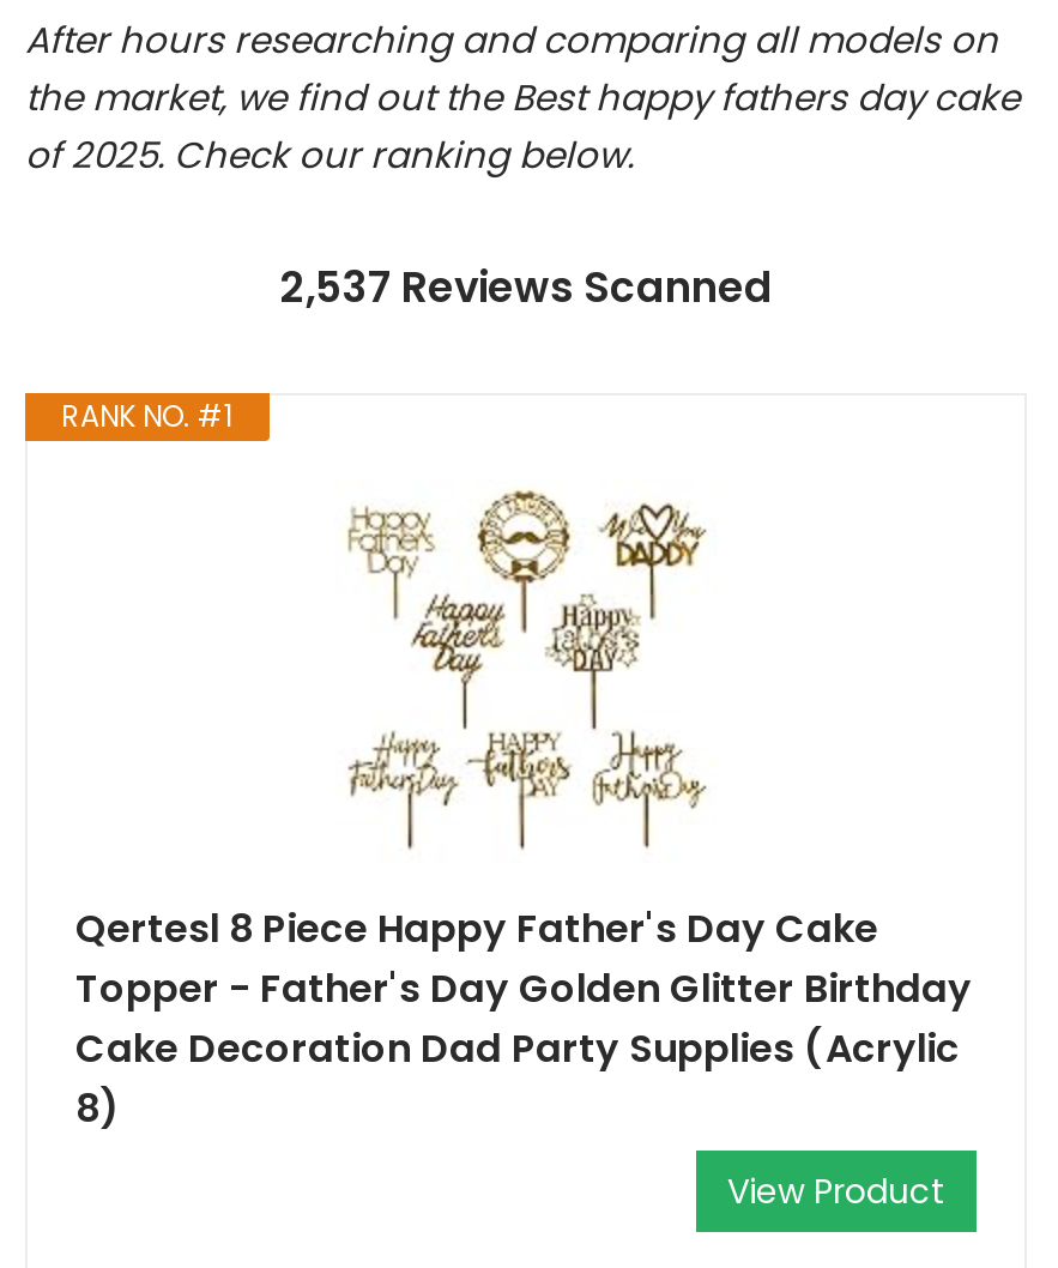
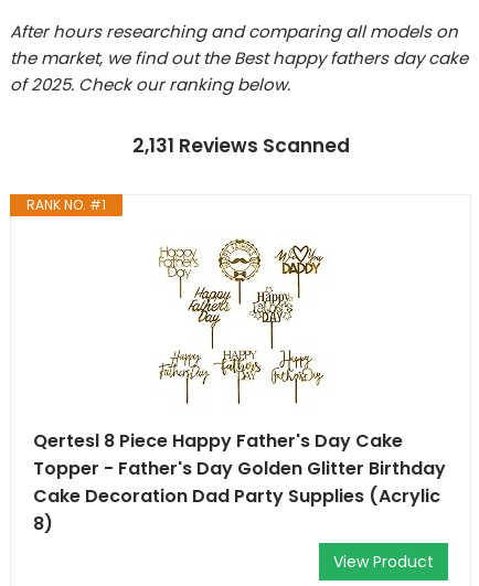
- 2,537 Reviews Scanned
+ 2,131 Reviews Scanned
